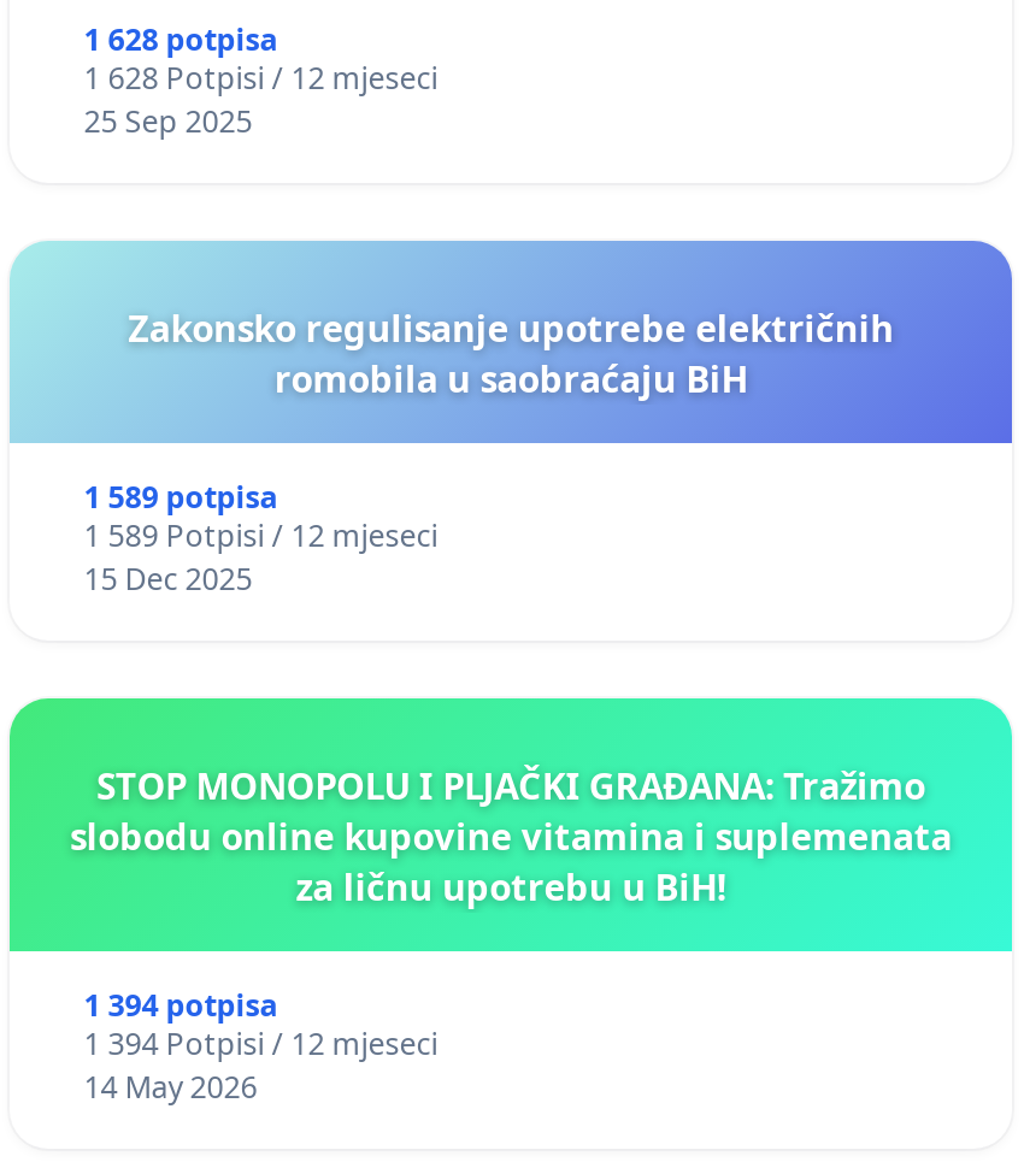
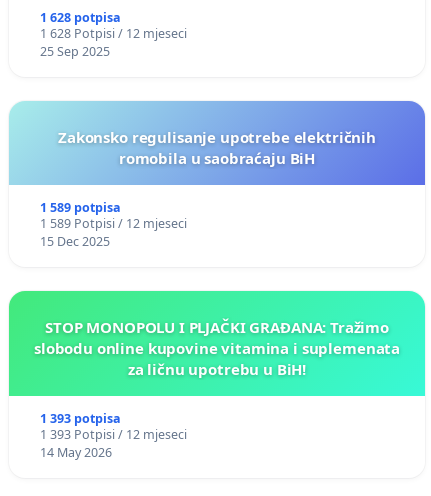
- 1 394 potpisa
+ 1 393 potpisa

- 1 394 Potpisi / 12 mjeseci
+ 1 393 Potpisi / 12 mjeseci
